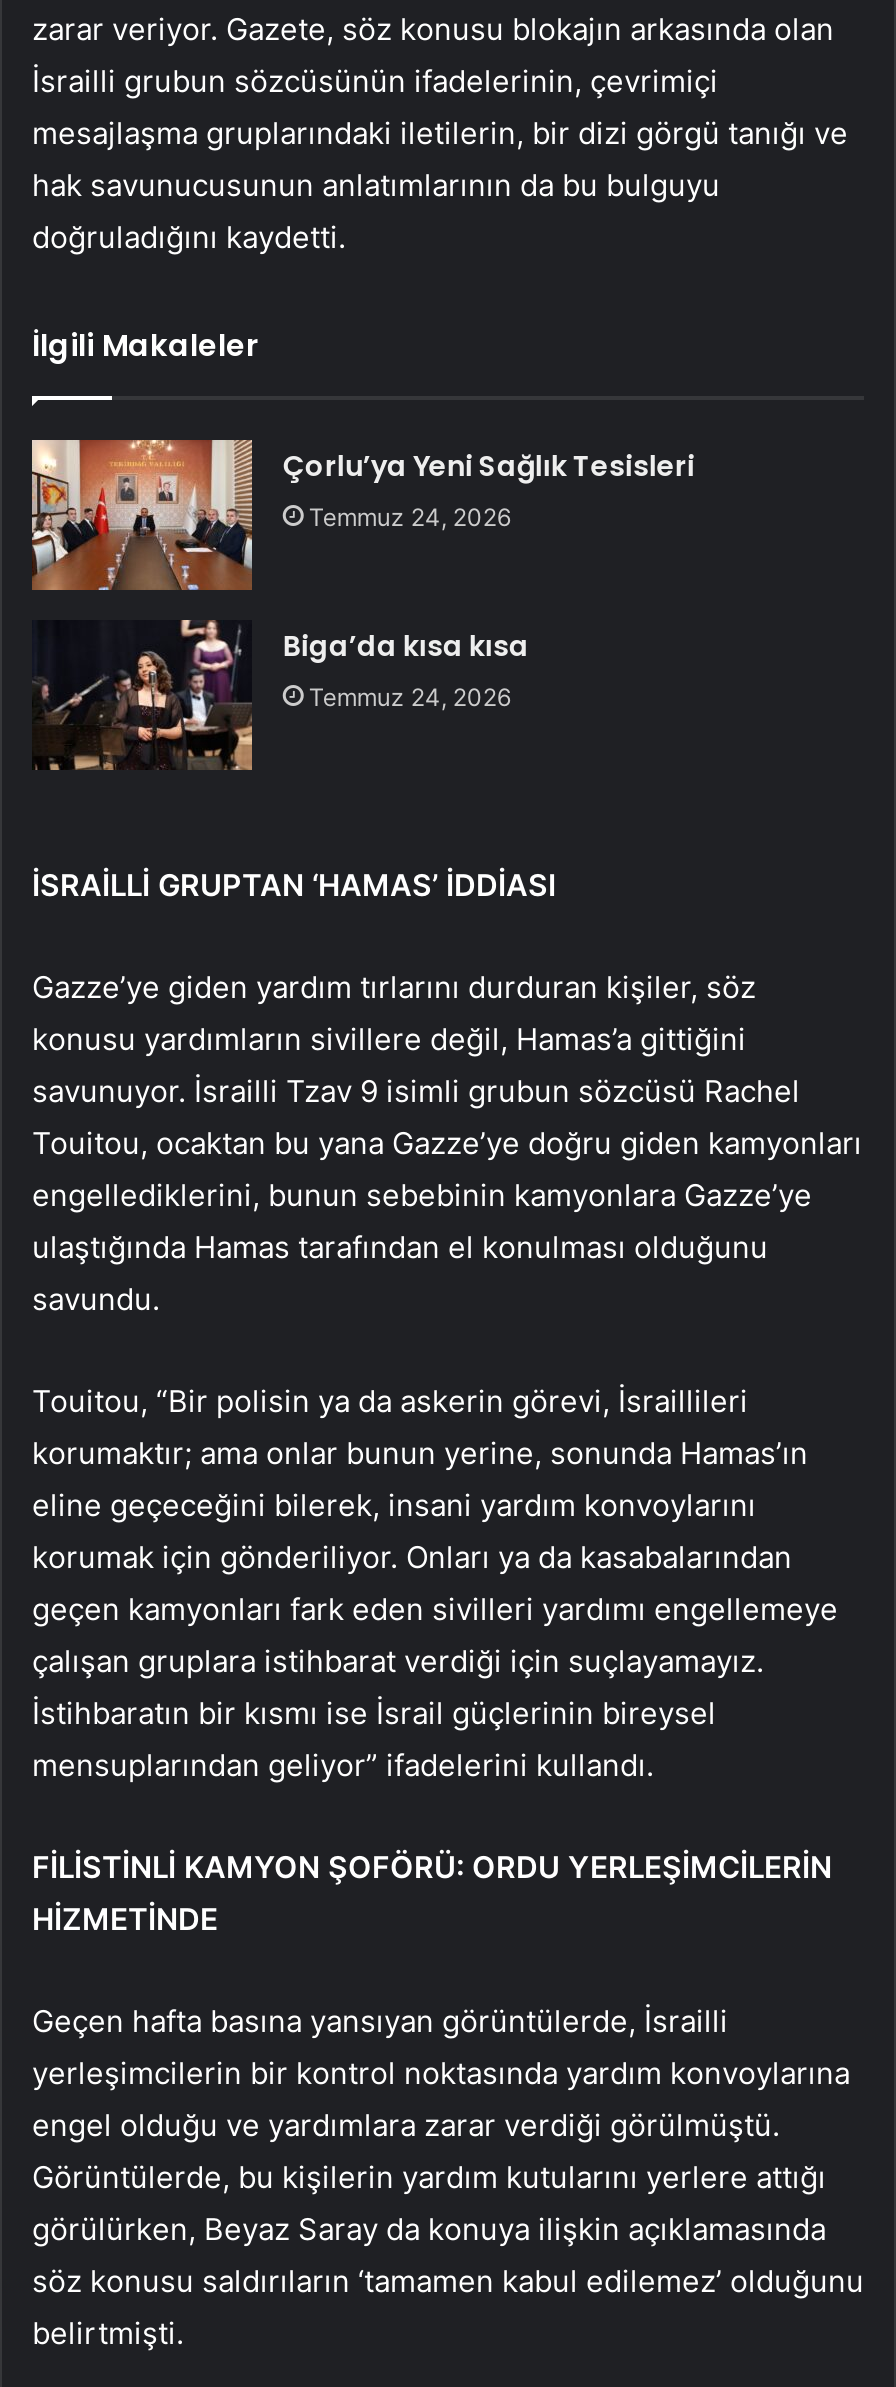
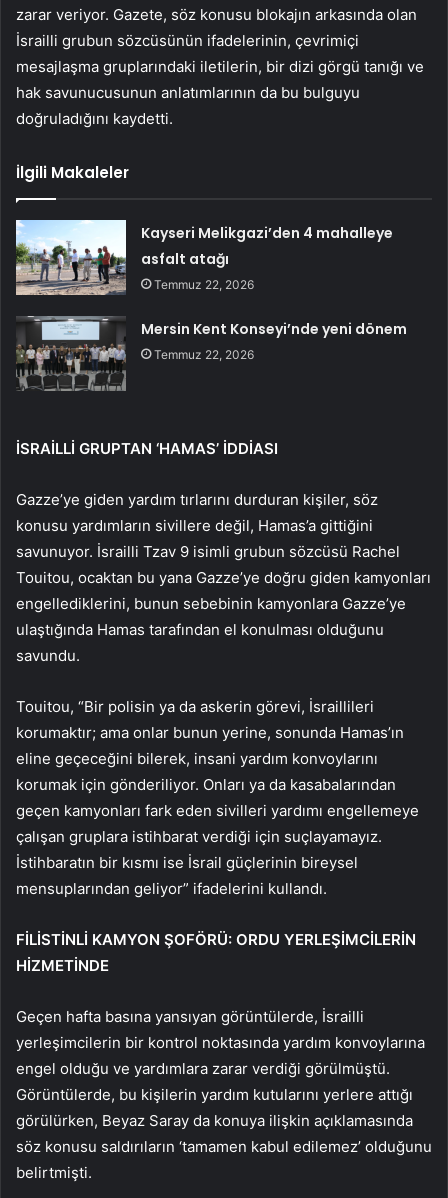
- [image]
- Çorlu’ya Yeni Sağlık Tesisleri
- Temmuz 24, 2026
+ [image]
+ Kayseri Melikgazi’den 4 mahalleye
+ asfalt atağı
+ Temmuz 22, 2026

- [image]
- Biga’da kısa kısa
- Temmuz 24, 2026
+ [image]
+ Mersin Kent Konseyi’nde yeni dönem
+ Temmuz 22, 2026
